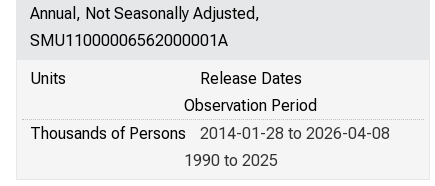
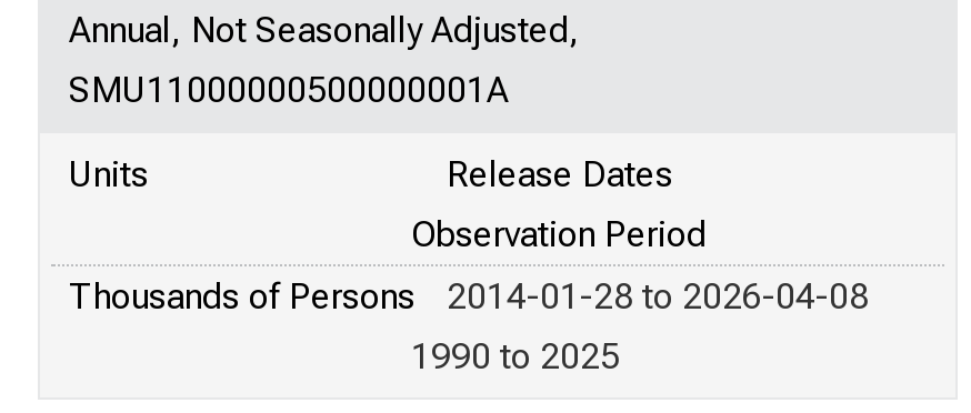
- SMU11000006562000001A
+ SMU11000000500000001A
